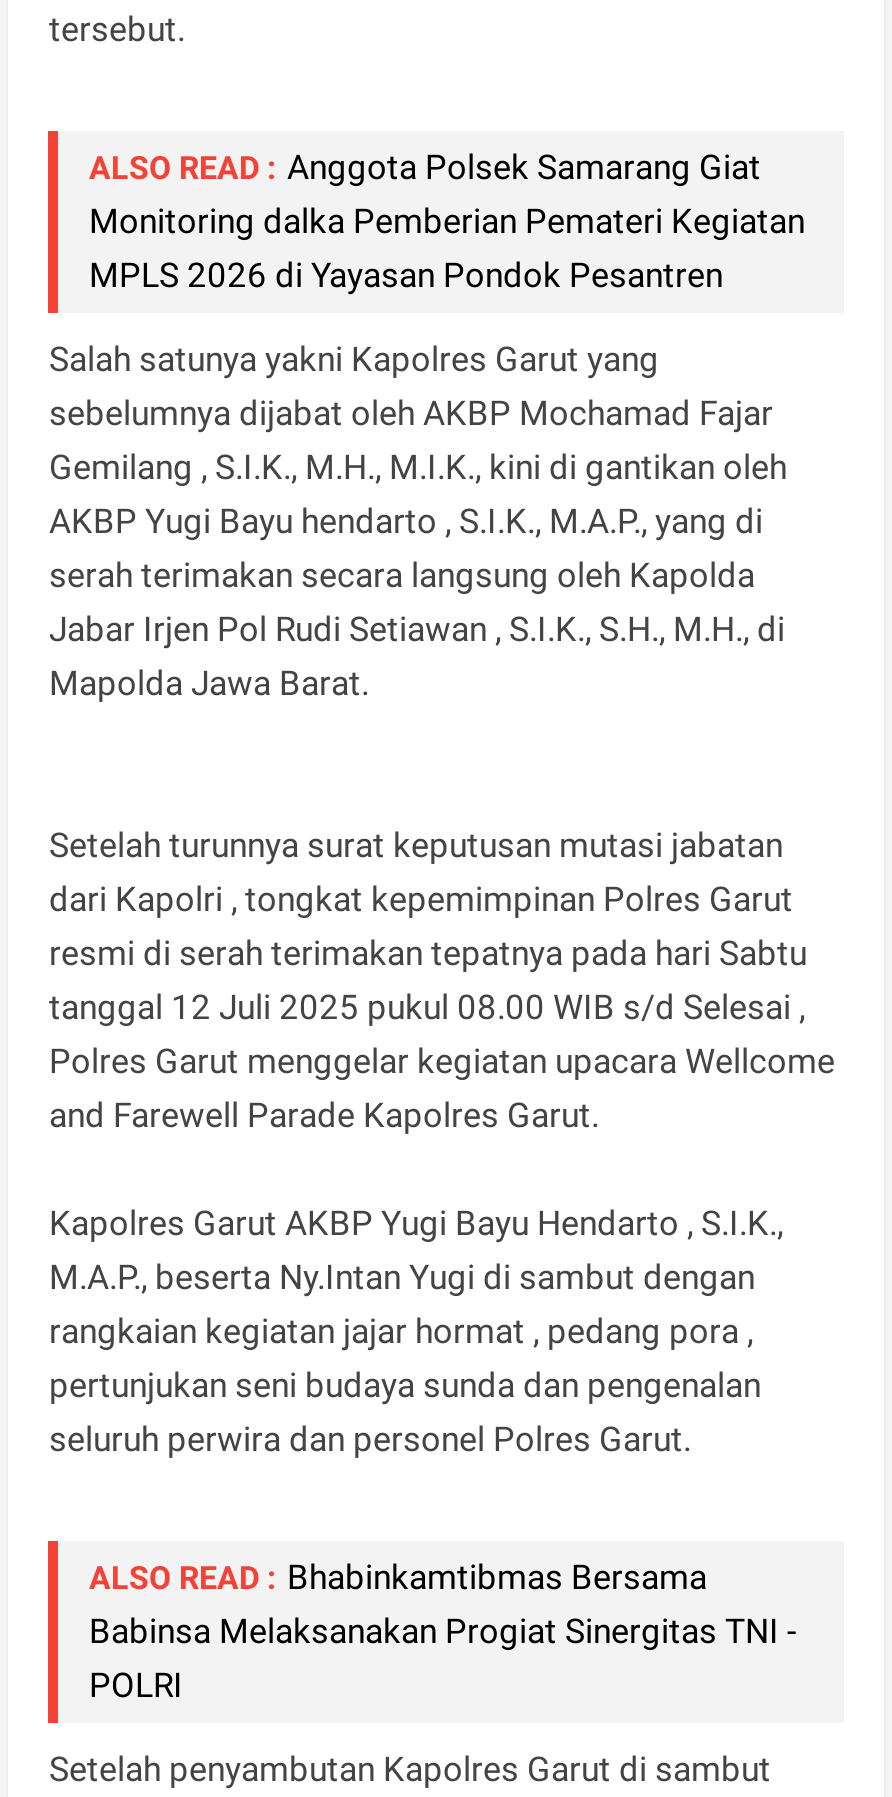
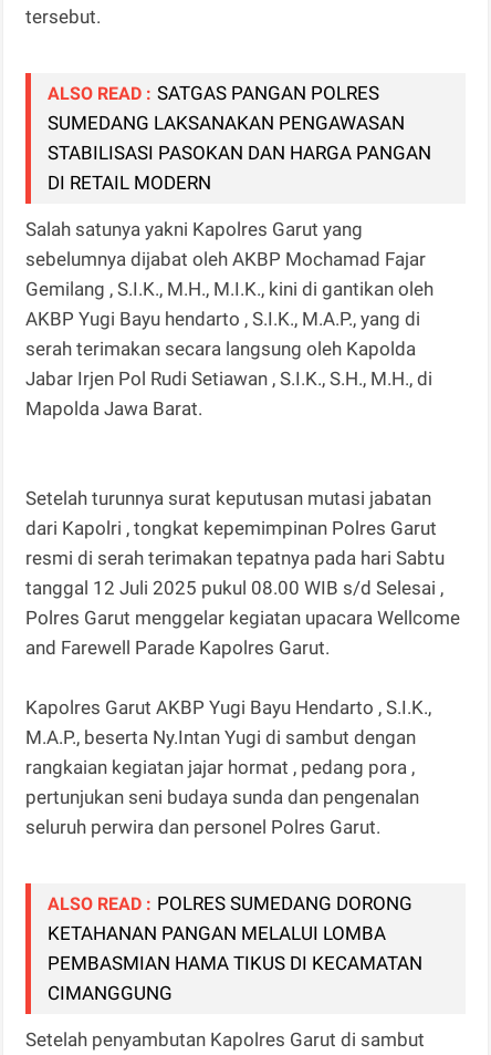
- ALSO READ : Anggota Polsek Samarang Giat
- Monitoring dalka Pemberian Pemateri Kegiatan
- MPLS 2026 di Yayasan Pondok Pesantren
+ ALSO READ : SATGAS PANGAN POLRES
+ SUMEDANG LAKSANAKAN PENGAWASAN
+ STABILISASI PASOKAN DAN HARGA PANGAN
+ DI RETAIL MODERN

- ALSO READ : Bhabinkamtibmas Bersama
- Babinsa Melaksanakan Progiat Sinergitas TNI -
- POLRI
+ ALSO READ : POLRES SUMEDANG DORONG
+ KETAHANAN PANGAN MELALUI LOMBA
+ PEMBASMIAN HAMA TIKUS DI KECAMATAN
+ CIMANGGUNG
